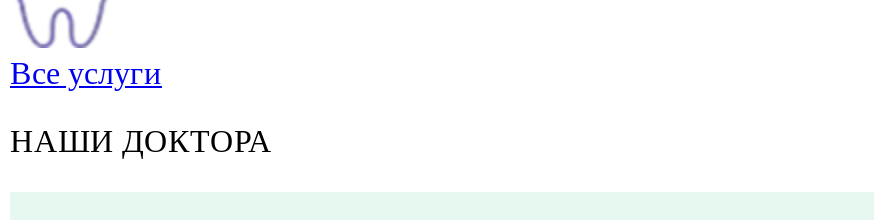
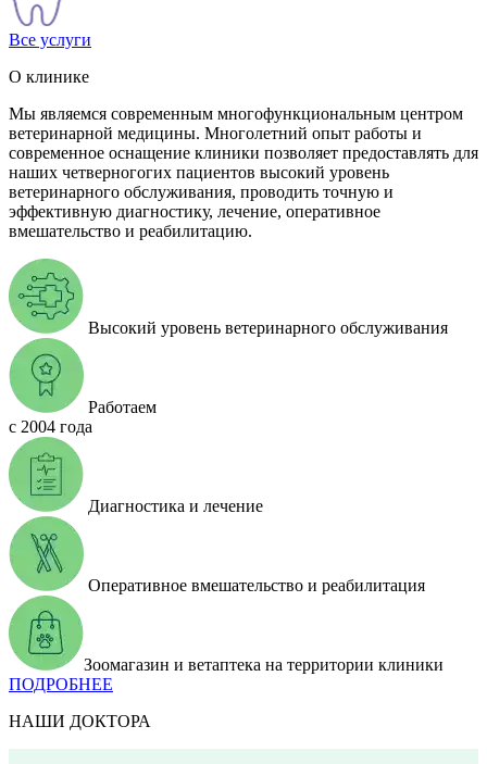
+ [image]
+ Высокий уровень ветеринарного обслуживания

+ [image]
+ Диагностика и лечение

+ О клинике
+ Мы являемся современным многофункциональным центром
+ ветеринарной медицины. Многолетний опыт работы и
+ современное оснащение клиники позволяет предоставлять для
+ наших четверногогих пациентов высокий уровень
+ ветеринарного обслуживания, проводить точную и
+ эффективную диагностику, лечение, оперативное
+ вмешательство и реабилитацию.

+ Работаем
+ с 2004 года

+ Зоомагазин и ветаптека на территории клиники
+ ПОДРОБНЕЕ

+ Оперативное вмешательство и реабилитация
